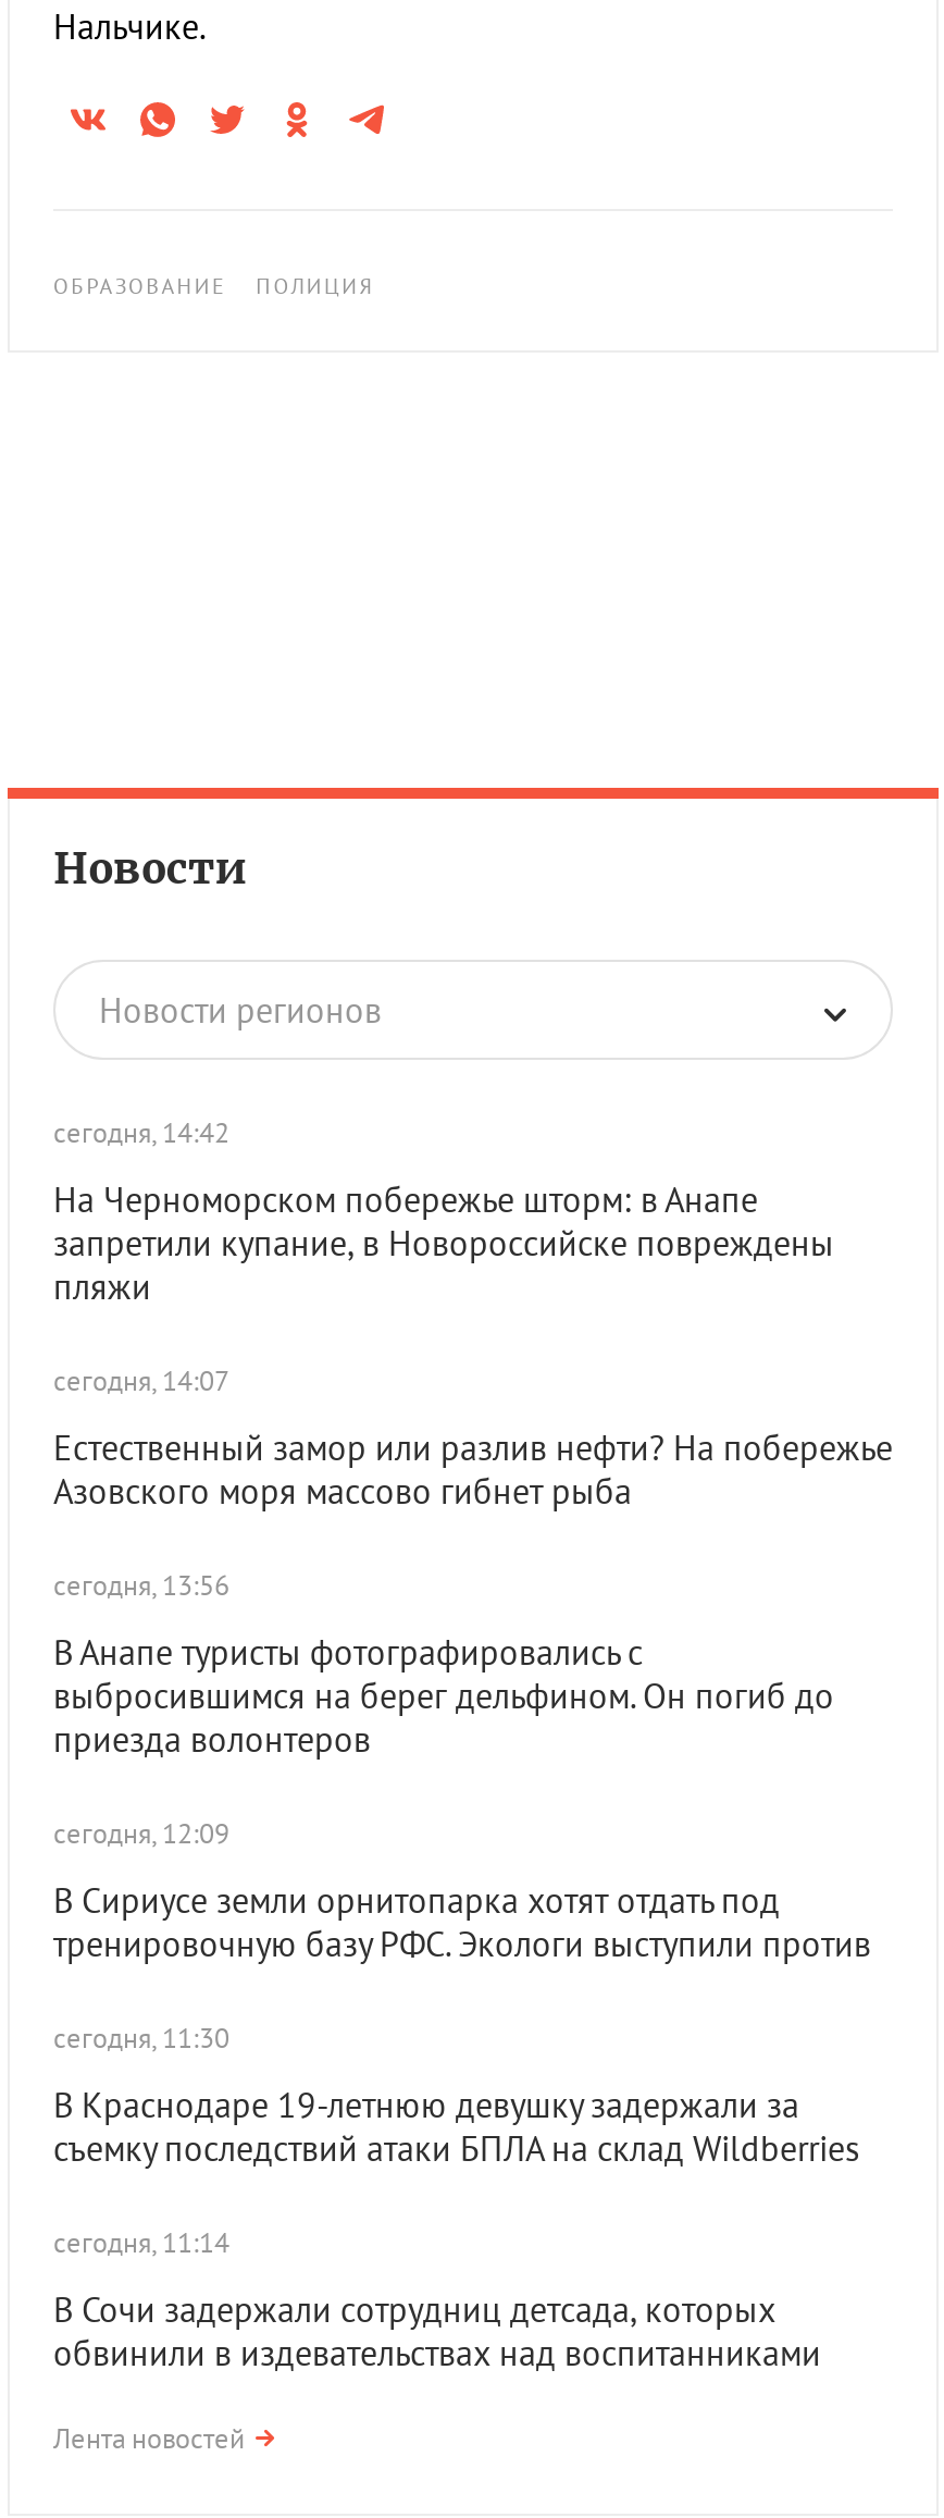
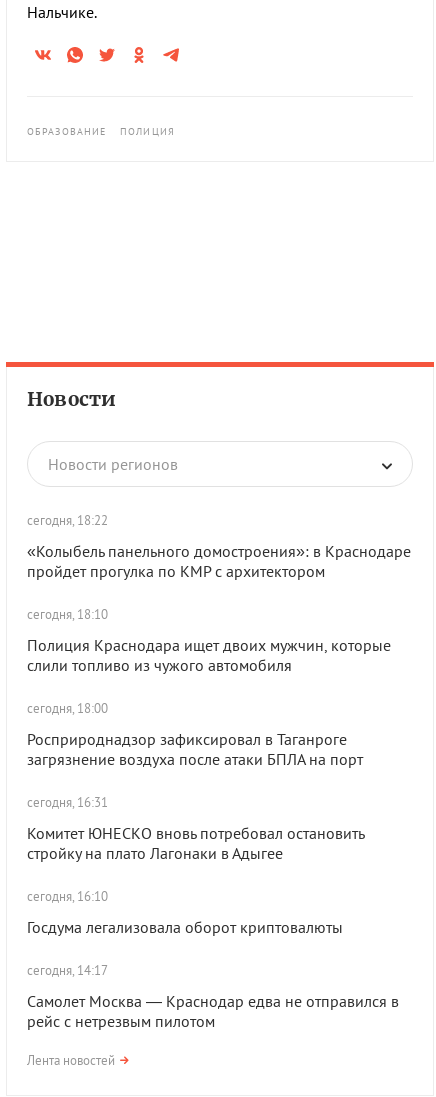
- сегодня, 14:42
+ сегодня, 18:22

- На Черноморском побережье шторм: в Анапе
- запретили купание, в Новороссийске повреждены
- пляжи
+ «Колыбель панельного домостроения»: в Краснодаре
+ пройдет прогулка по КМР с архитектором

- сегодня, 14:07
+ сегодня, 18:10

- Естественный замор или разлив нефти? На побережье
- Азовского моря массово гибнет рыба
+ Полиция Краснодара ищет двоих мужчин, которые
+ слили топливо из чужого автомобиля

- сегодня, 13:56
+ сегодня, 18:00

- В Анапе туристы фотографировались с
- выбросившимся на берег дельфином. Он погиб до
- приезда волонтеров
+ Росприроднадзор зафиксировал в Таганроге
+ загрязнение воздуха после атаки БПЛА на порт

- сегодня, 12:09
+ сегодня, 16:31

- В Сириусе земли орнитопарка хотят отдать под
- тренировочную базу РФС. Экологи выступили против
+ Комитет ЮНЕСКО вновь потребовал остановить
+ стройку на плато Лагонаки в Адыгее

- сегодня, 11:30
+ сегодня, 16:10

- В Краснодаре 19-летнюю девушку задержали за
- съемку последствий атаки БПЛА на склад Wildberries
+ Госдума легализовала оборот криптовалюты

- сегодня, 11:14
+ сегодня, 14:17

- В Сочи задержали сотрудниц детсада, которых
- обвинили в издевательствах над воспитанниками
+ Самолет Москва — Краснодар едва не отправился в
+ рейс с нетрезвым пилотом
